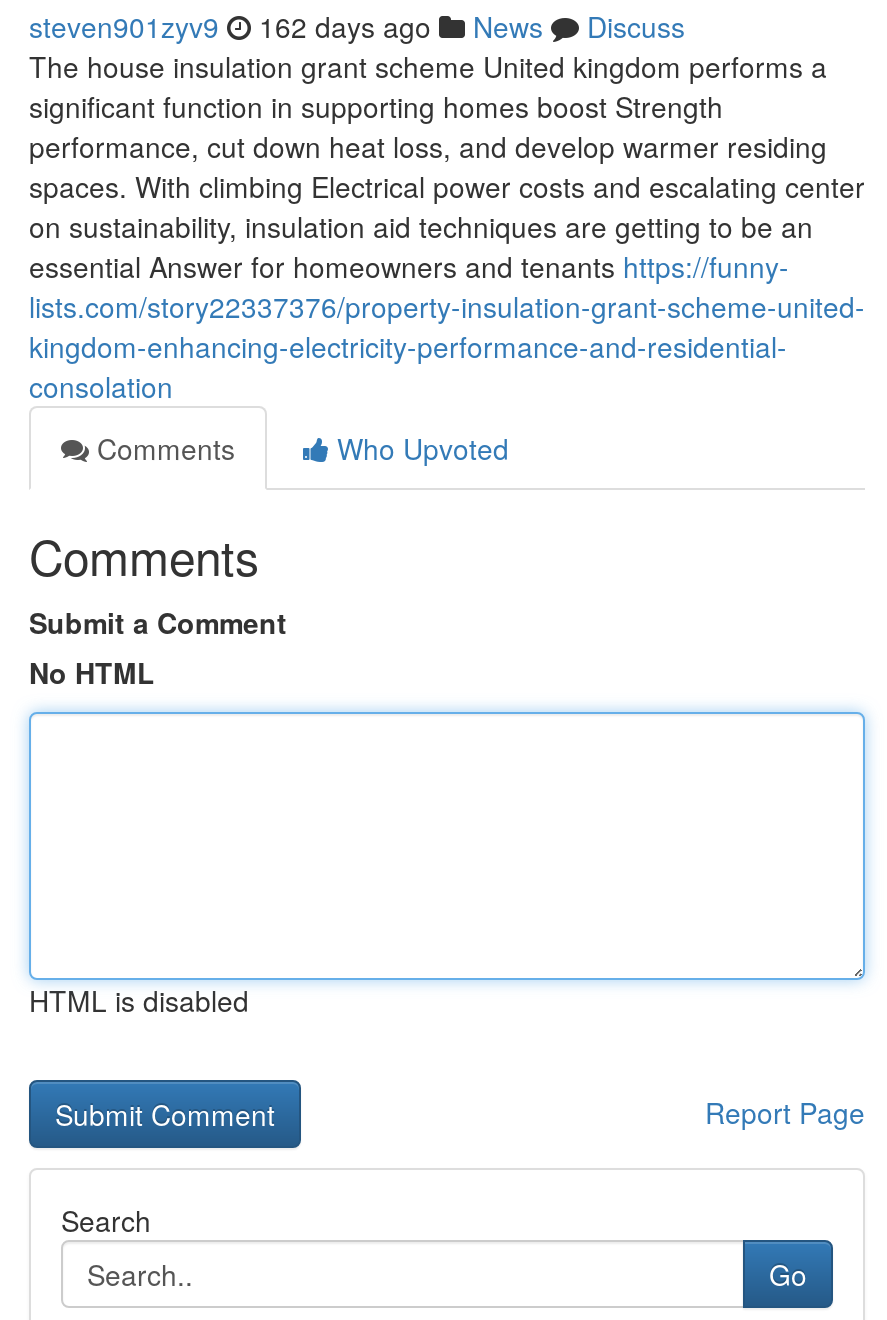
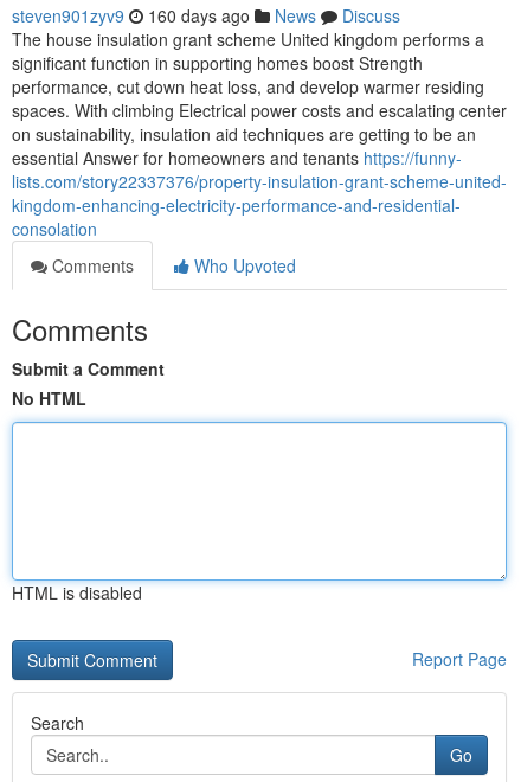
- steven901zyv9 162 days ago News Discuss
+ steven901zyv9 160 days ago News Discuss
